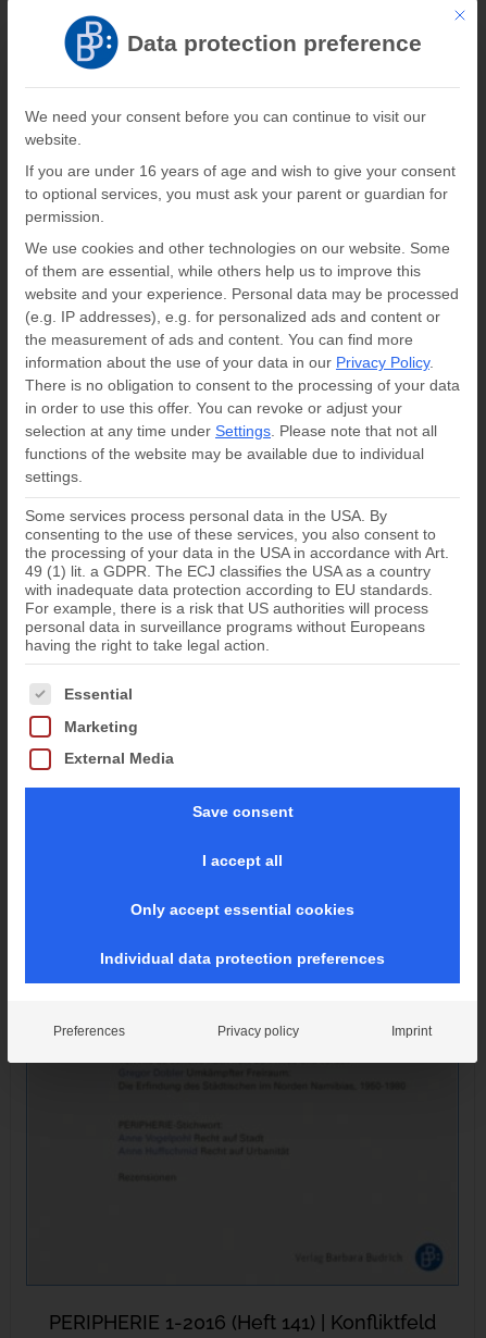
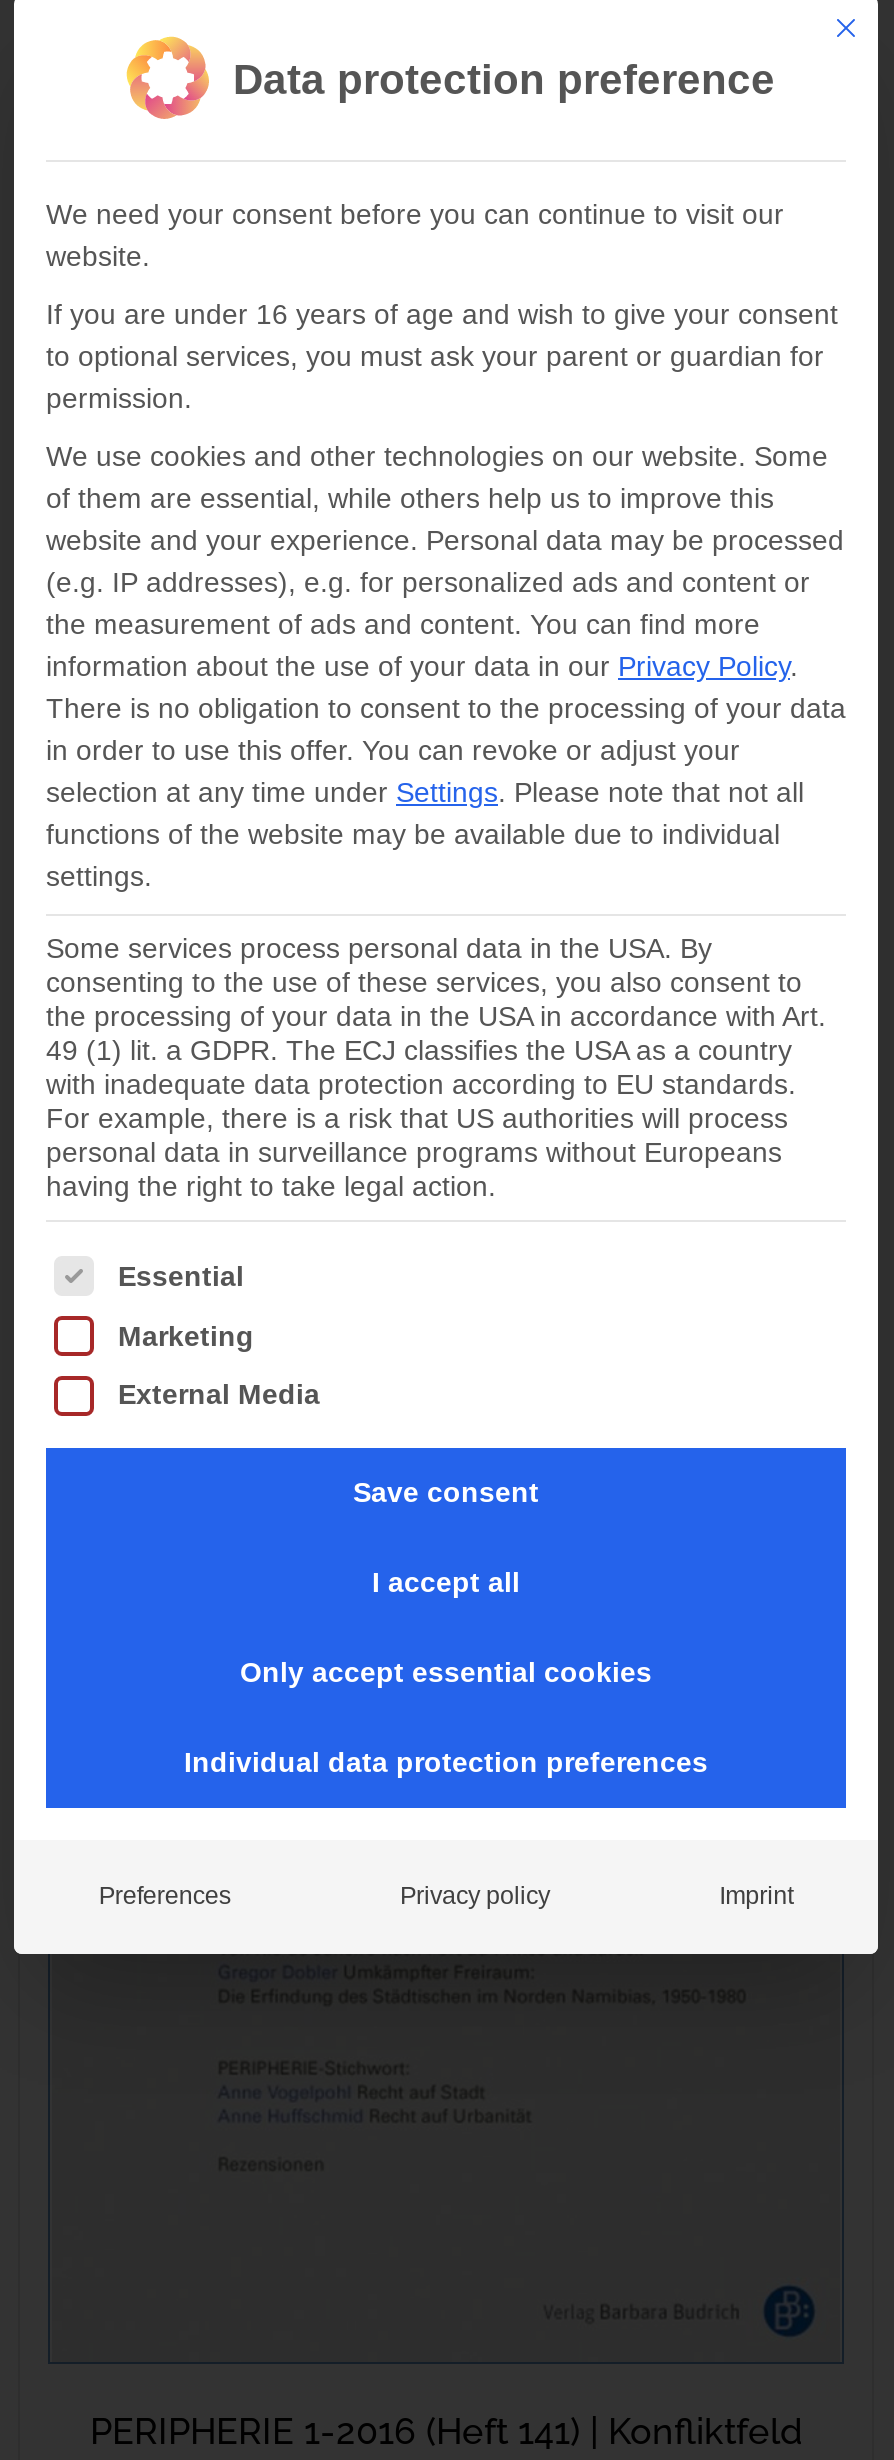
- [image]
+ [image]
